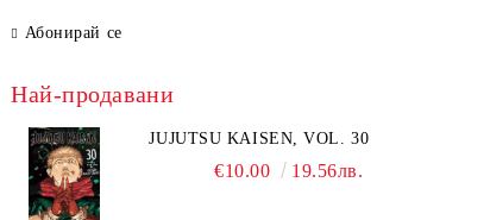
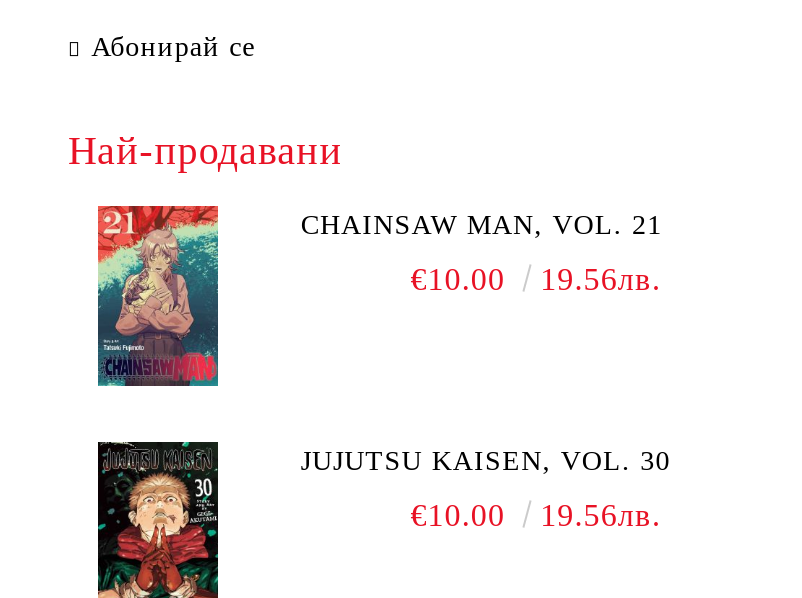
+ [image]

+ CHAINSAW MAN, VOL. 21
+ €10.00
+ 19.56лв.
